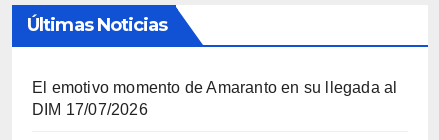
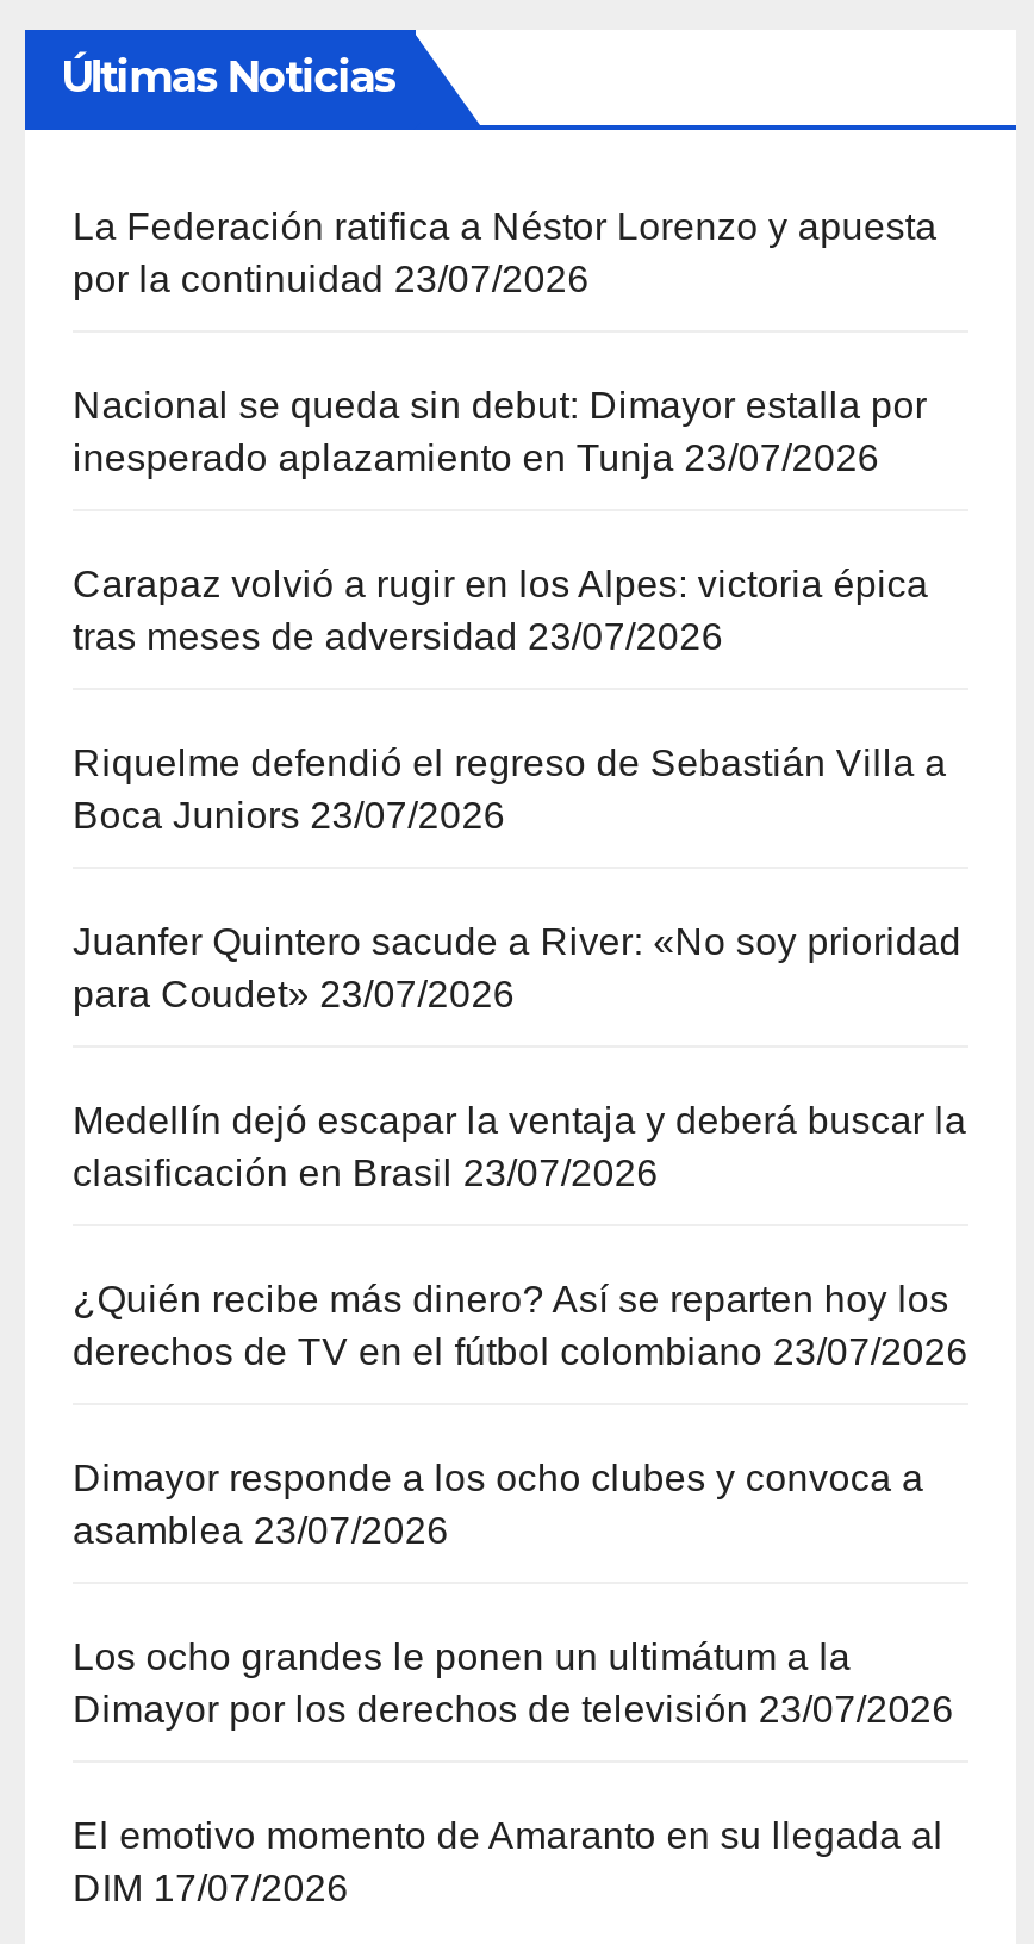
+ La Federación ratifica a Néstor Lorenzo y apuesta
+ por la continuidad 23/07/2026
+ Nacional se queda sin debut: Dimayor estalla por
+ inesperado aplazamiento en Tunja 23/07/2026
+ Carapaz volvió a rugir en los Alpes: victoria épica
+ tras meses de adversidad 23/07/2026
+ Riquelme defendió el regreso de Sebastián Villa a
+ Boca Juniors 23/07/2026
+ Juanfer Quintero sacude a River: «No soy prioridad
+ para Coudet» 23/07/2026
+ Medellín dejó escapar la ventaja y deberá buscar la
+ clasificación en Brasil 23/07/2026
+ ¿Quién recibe más dinero? Así se reparten hoy los
+ derechos de TV en el fútbol colombiano 23/07/2026
+ Dimayor responde a los ocho clubes y convoca a
+ asamblea 23/07/2026
+ Los ocho grandes le ponen un ultimátum a la
+ Dimayor por los derechos de televisión 23/07/2026
